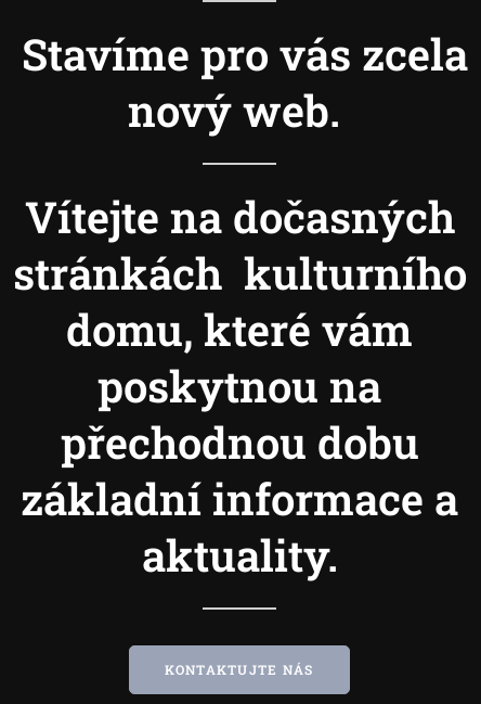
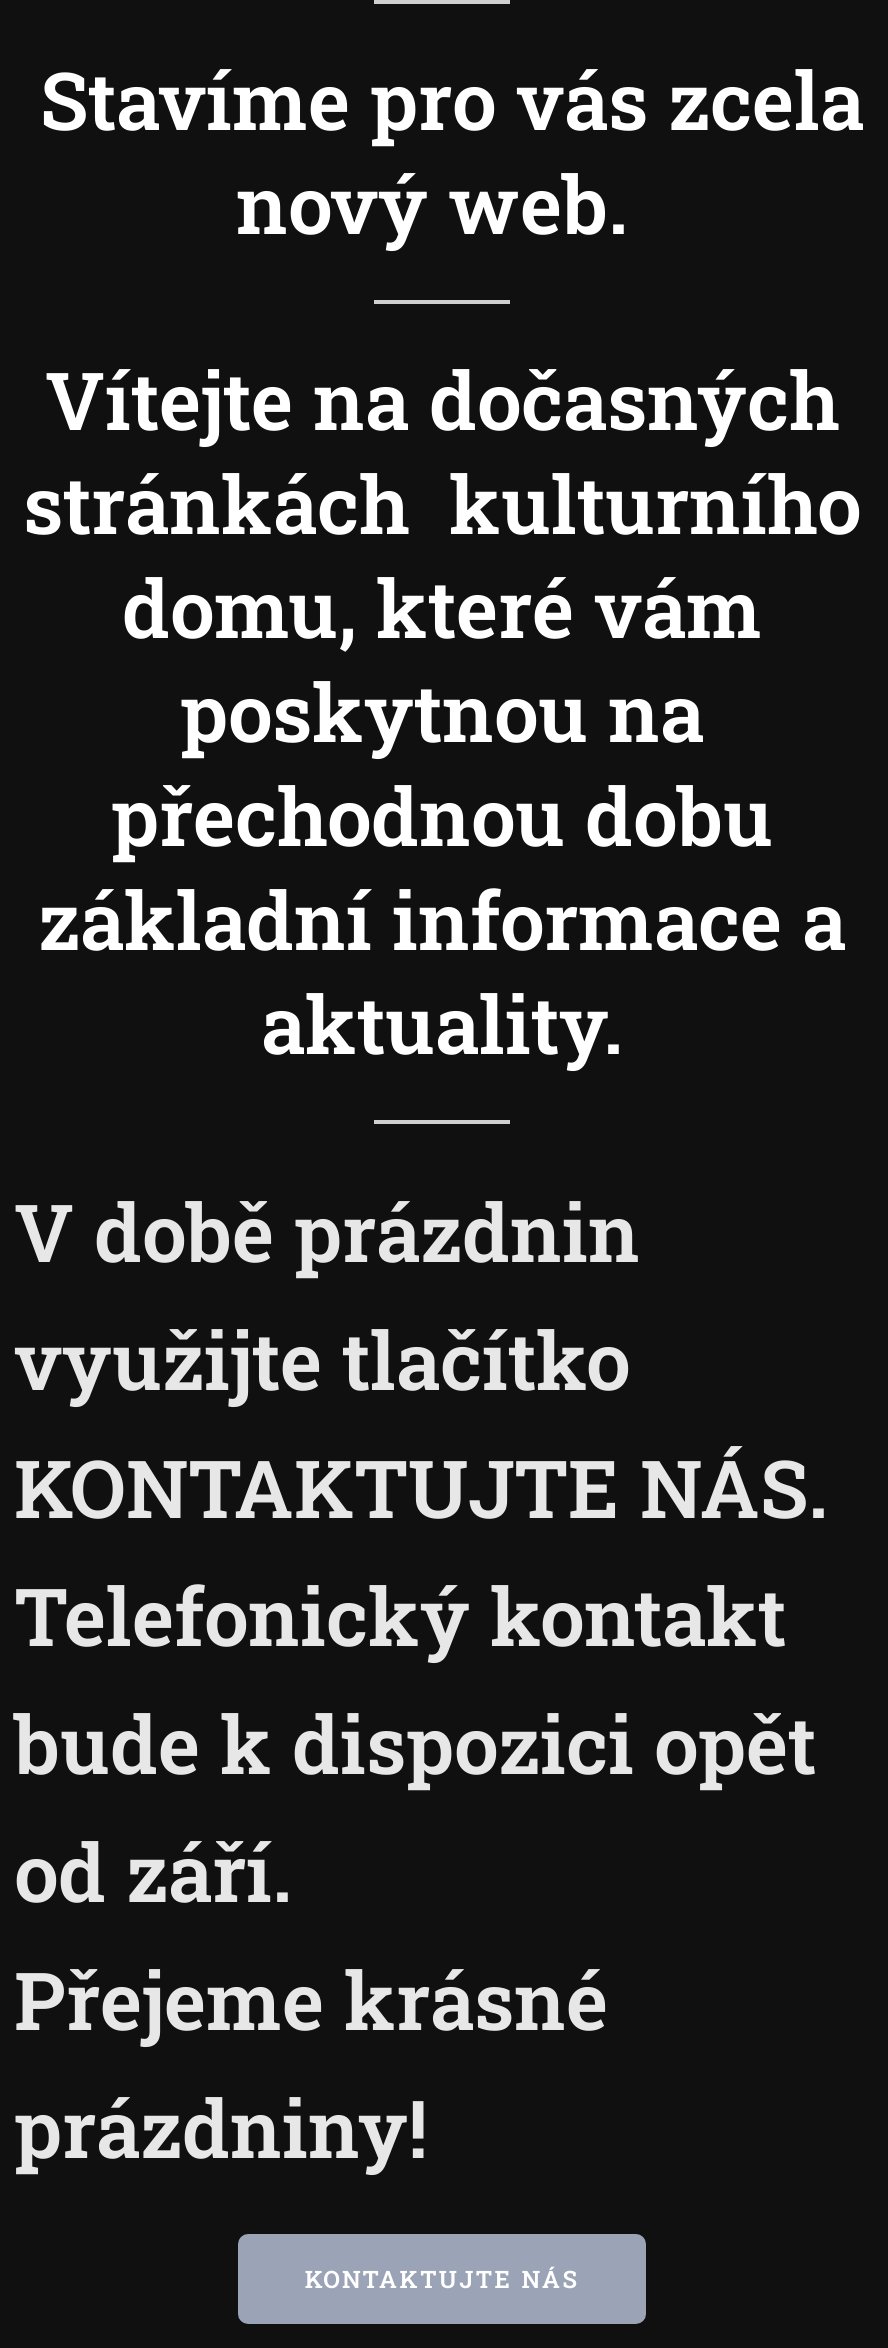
+ V době prázdnin
+ využijte tlačítko
+ KONTAKTUJTE NÁS.
+ Telefonický kontakt
+ bude k dispozici opět
+ od září.
+ Přejeme krásné
+ prázdniny!
